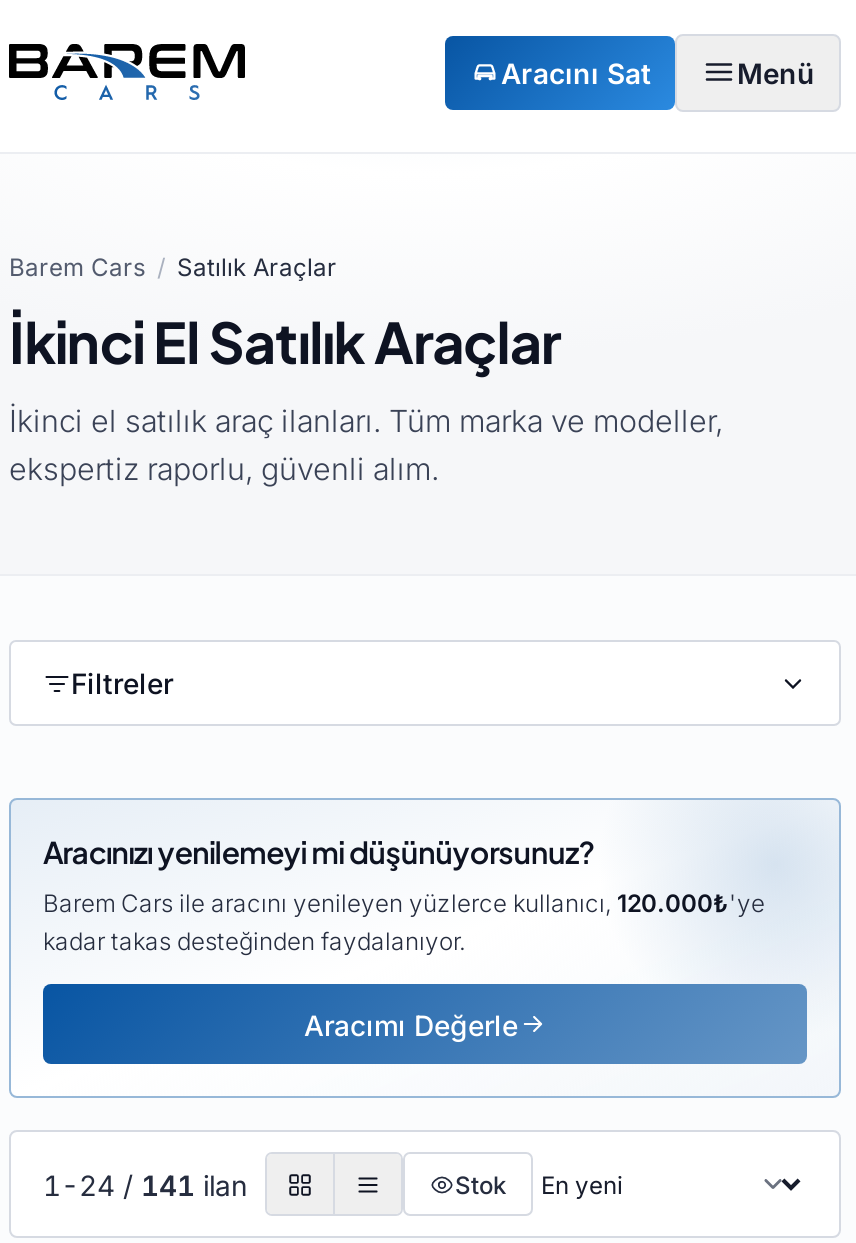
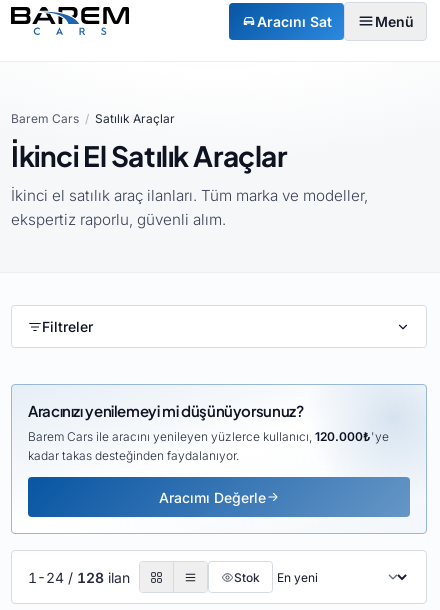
- 1-24 / 141 ilan
+ 1-24 / 128 ilan
